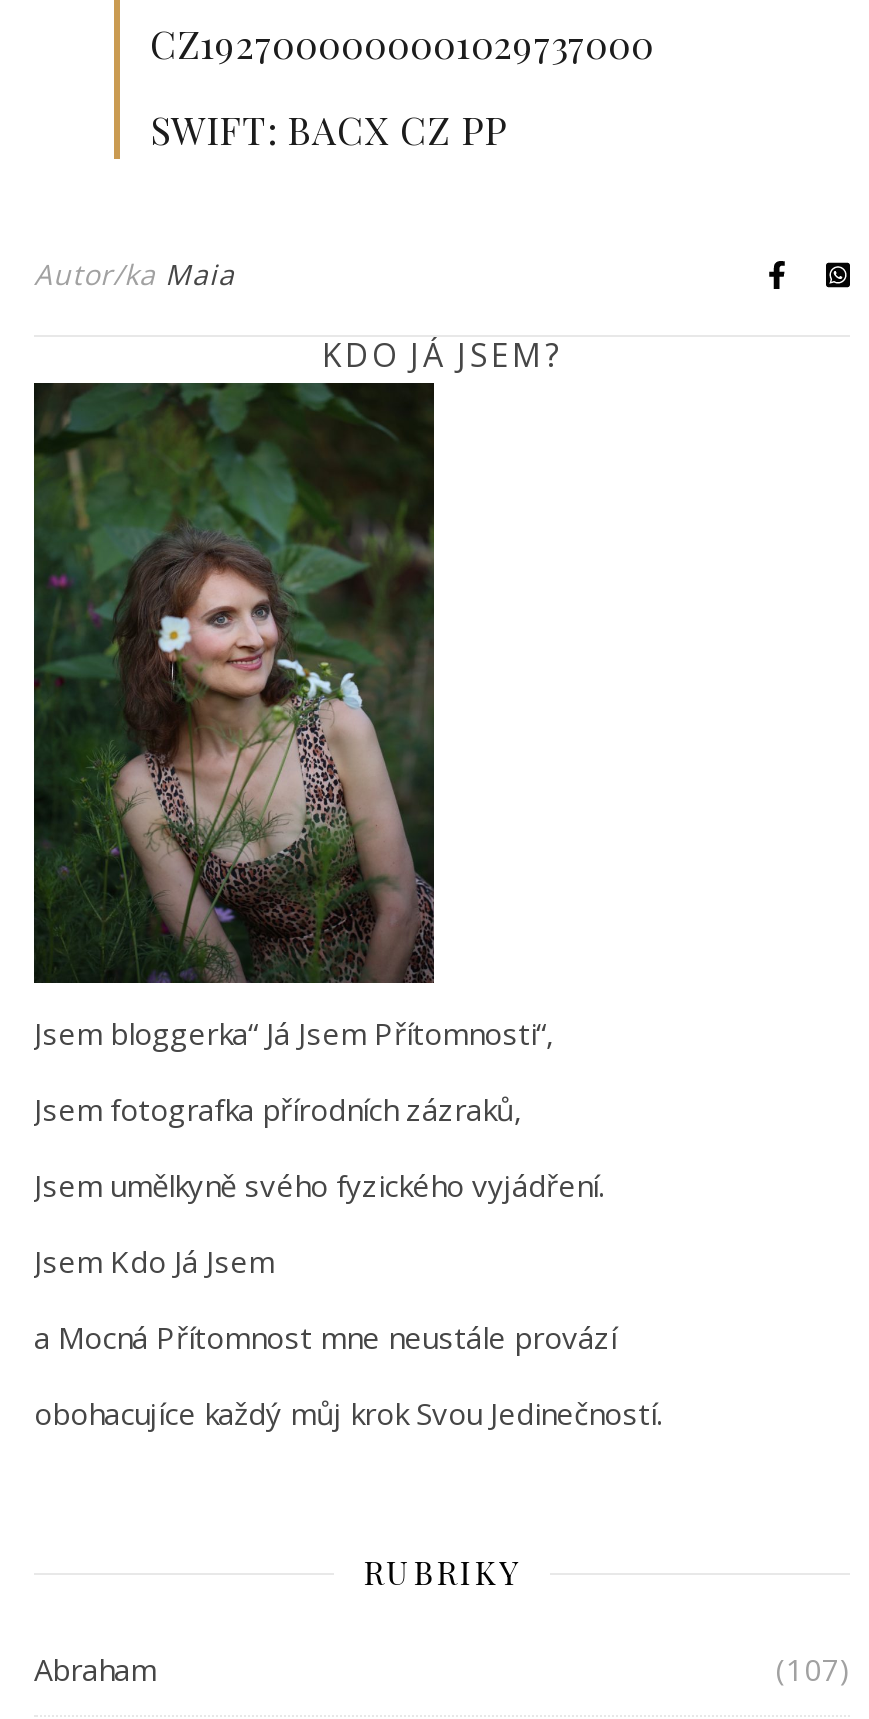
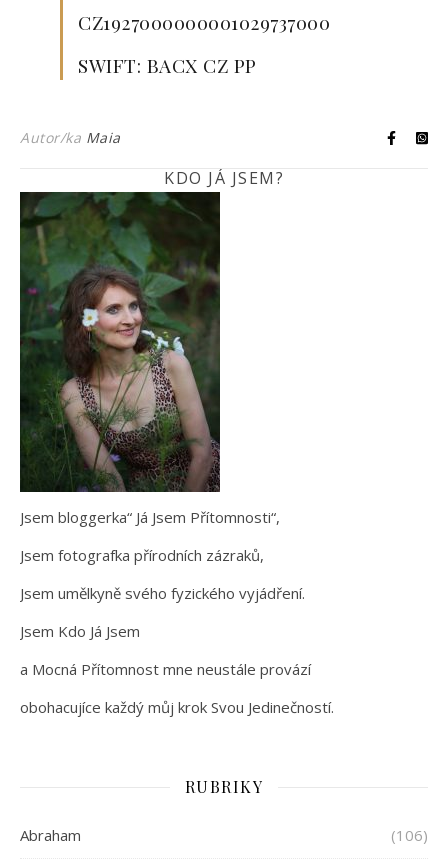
- (107)
+ (106)
